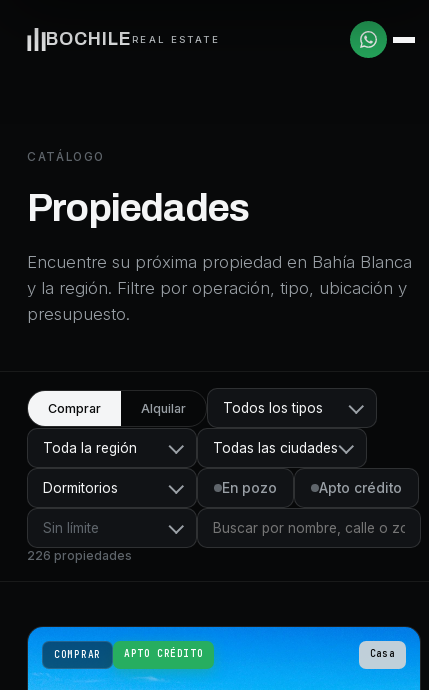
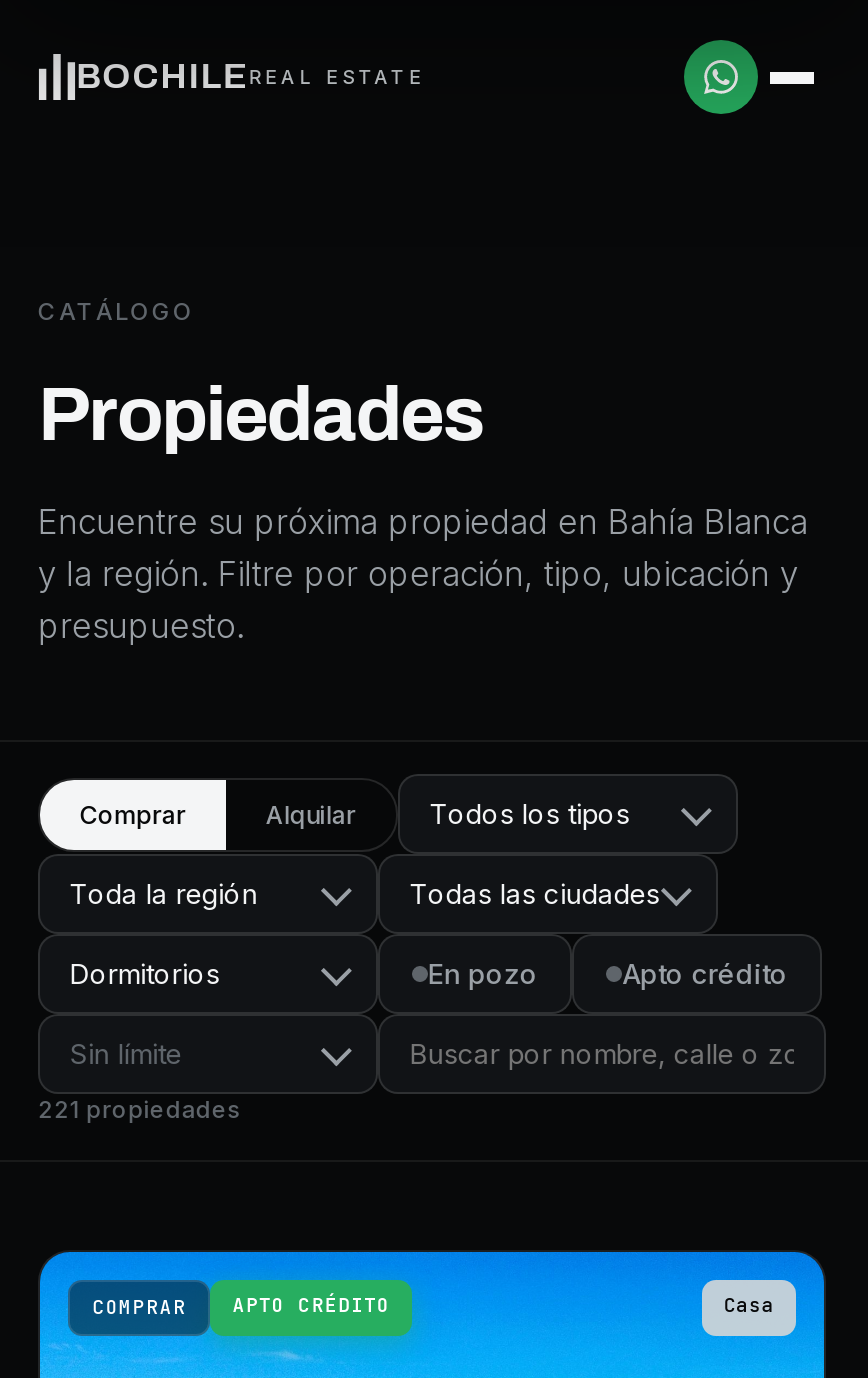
- 226 propiedades
+ 221 propiedades
